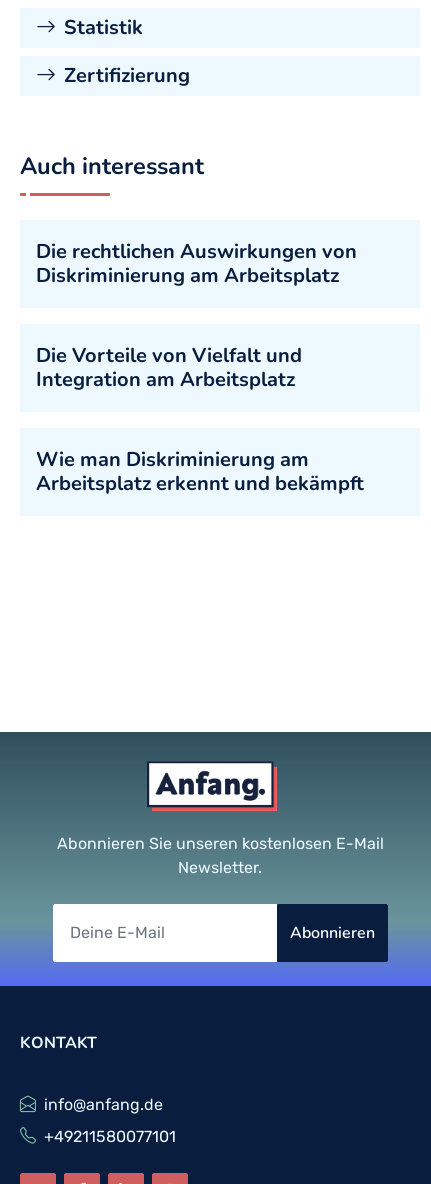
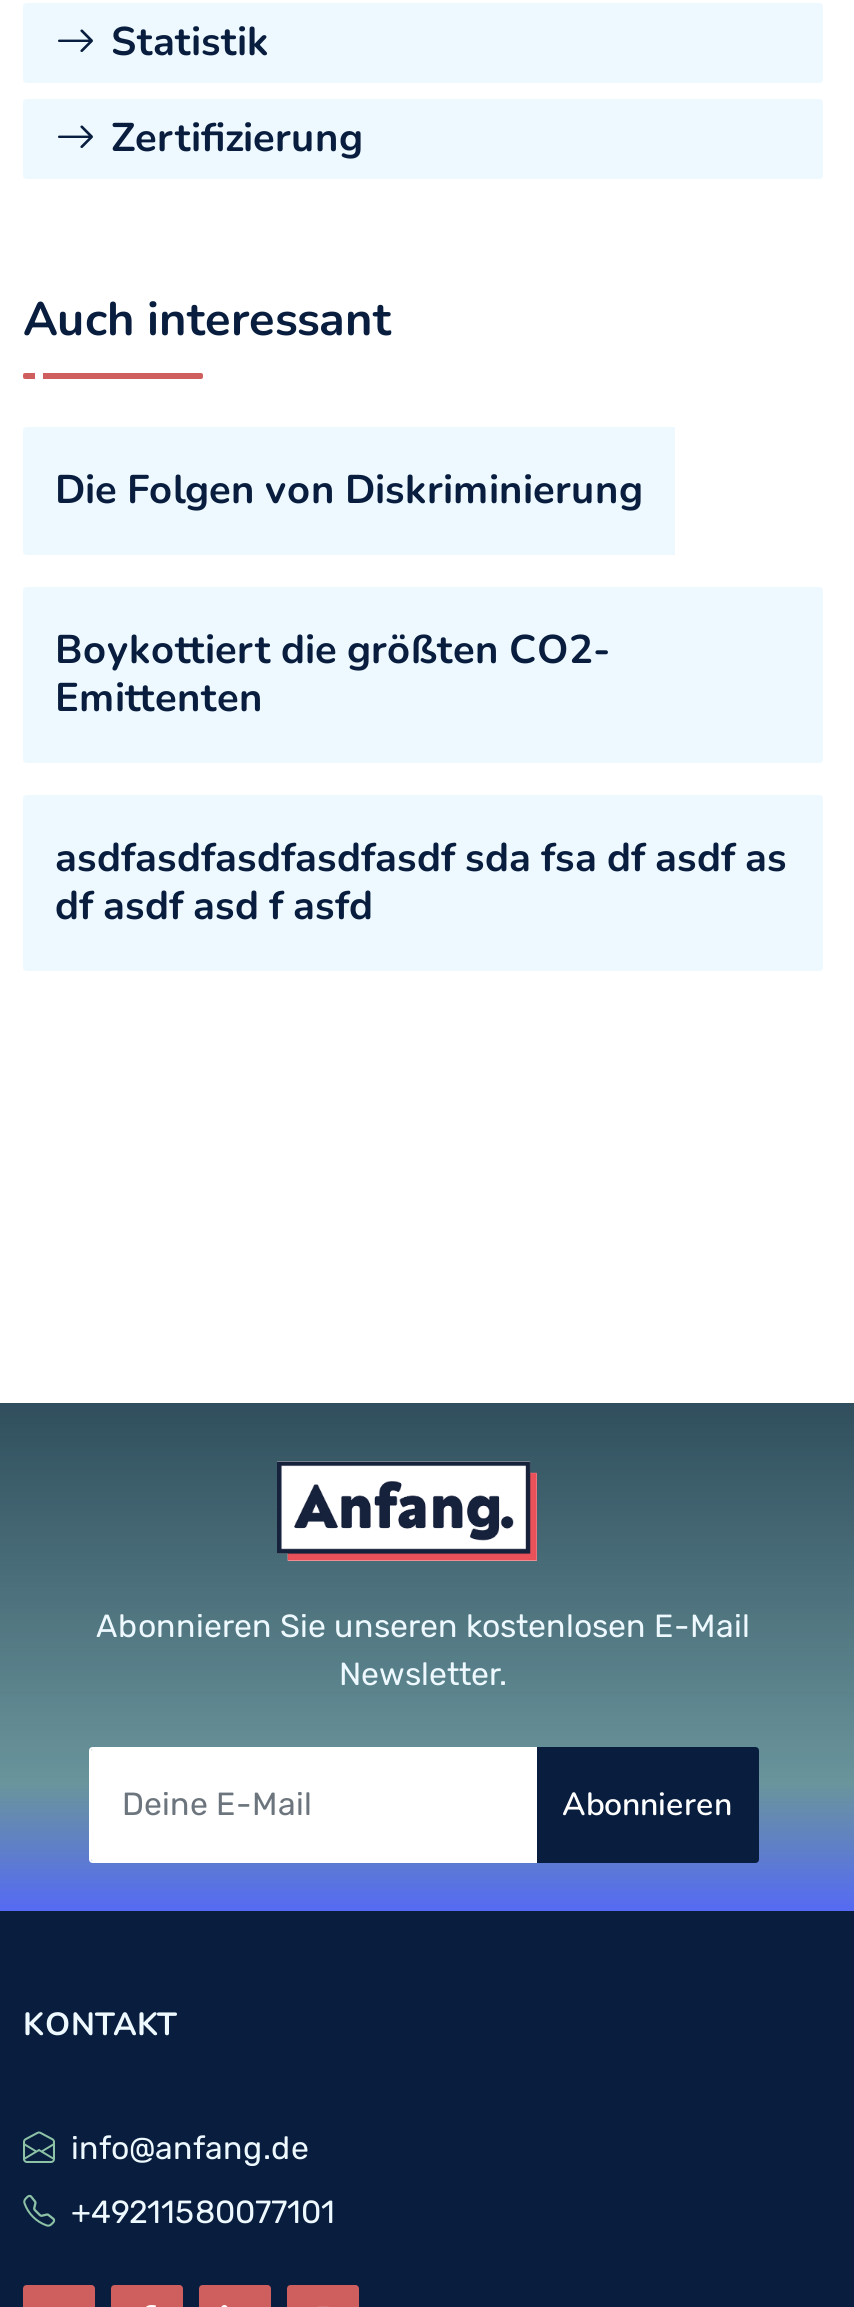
- Die rechtlichen Auswirkungen von
- Diskriminierung am Arbeitsplatz
+ Die Folgen von Diskriminierung

- Die Vorteile von Vielfalt und
- Integration am Arbeitsplatz
+ Boykottiert die größten CO2-
+ Emittenten

- Wie man Diskriminierung am
- Arbeitsplatz erkennt und bekämpft
+ asdfasdfasdfasdfasdf sda fsa df asdf as
+ df asdf asd f asfd
